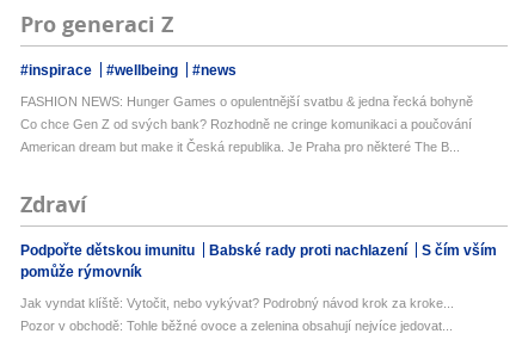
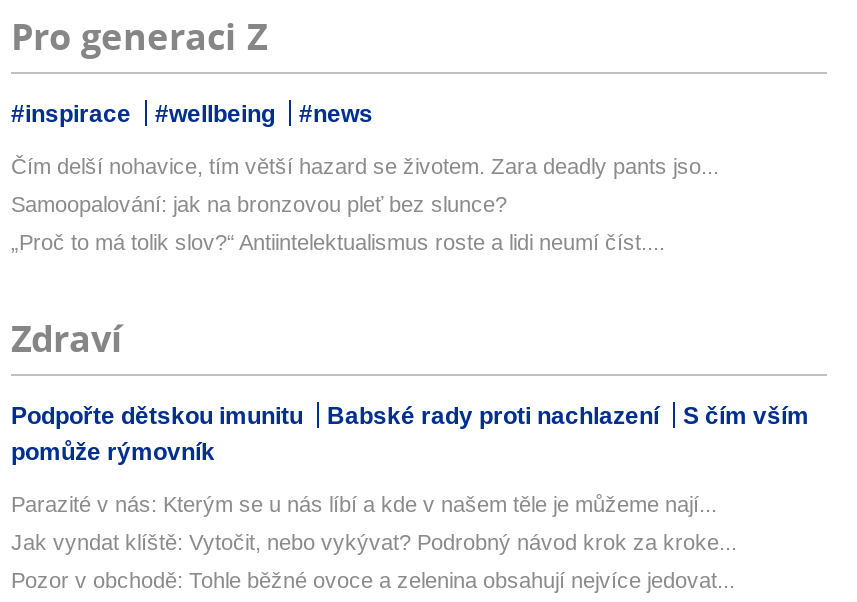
- FASHION NEWS: Hunger Games o opulentnější svatbu & jedna řecká bohyně
+ Čím delší nohavice, tím větší hazard se životem. Zara deadly pants jso...

- Co chce Gen Z od svých bank? Rozhodně ne cringe komunikaci a poučování
+ Samoopalování: jak na bronzovou pleť bez slunce?

- American dream but make it Česká republika. Je Praha pro některé The B...
+ „Proč to má tolik slov?“ Antiintelektualismus roste a lidi neumí číst....

+ Parazité v nás: Kterým se u nás líbí a kde v našem těle je můžeme nají...
